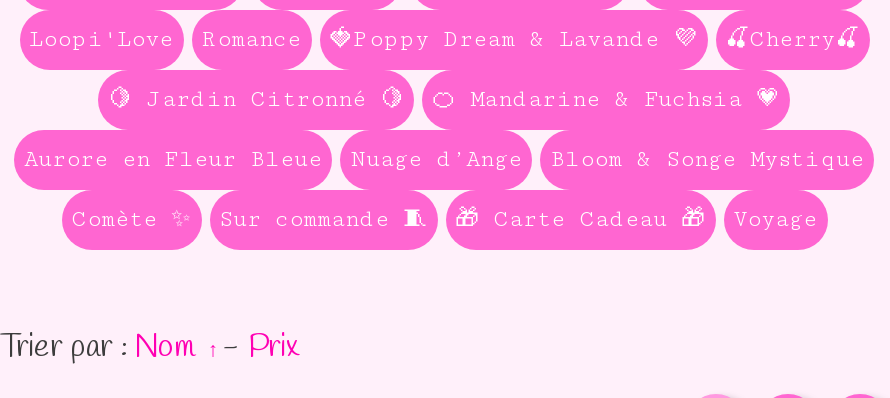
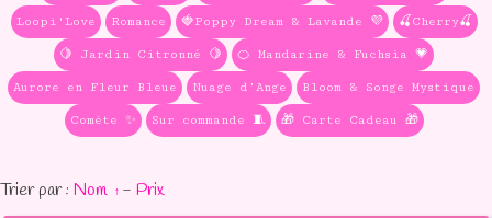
- Voyage
